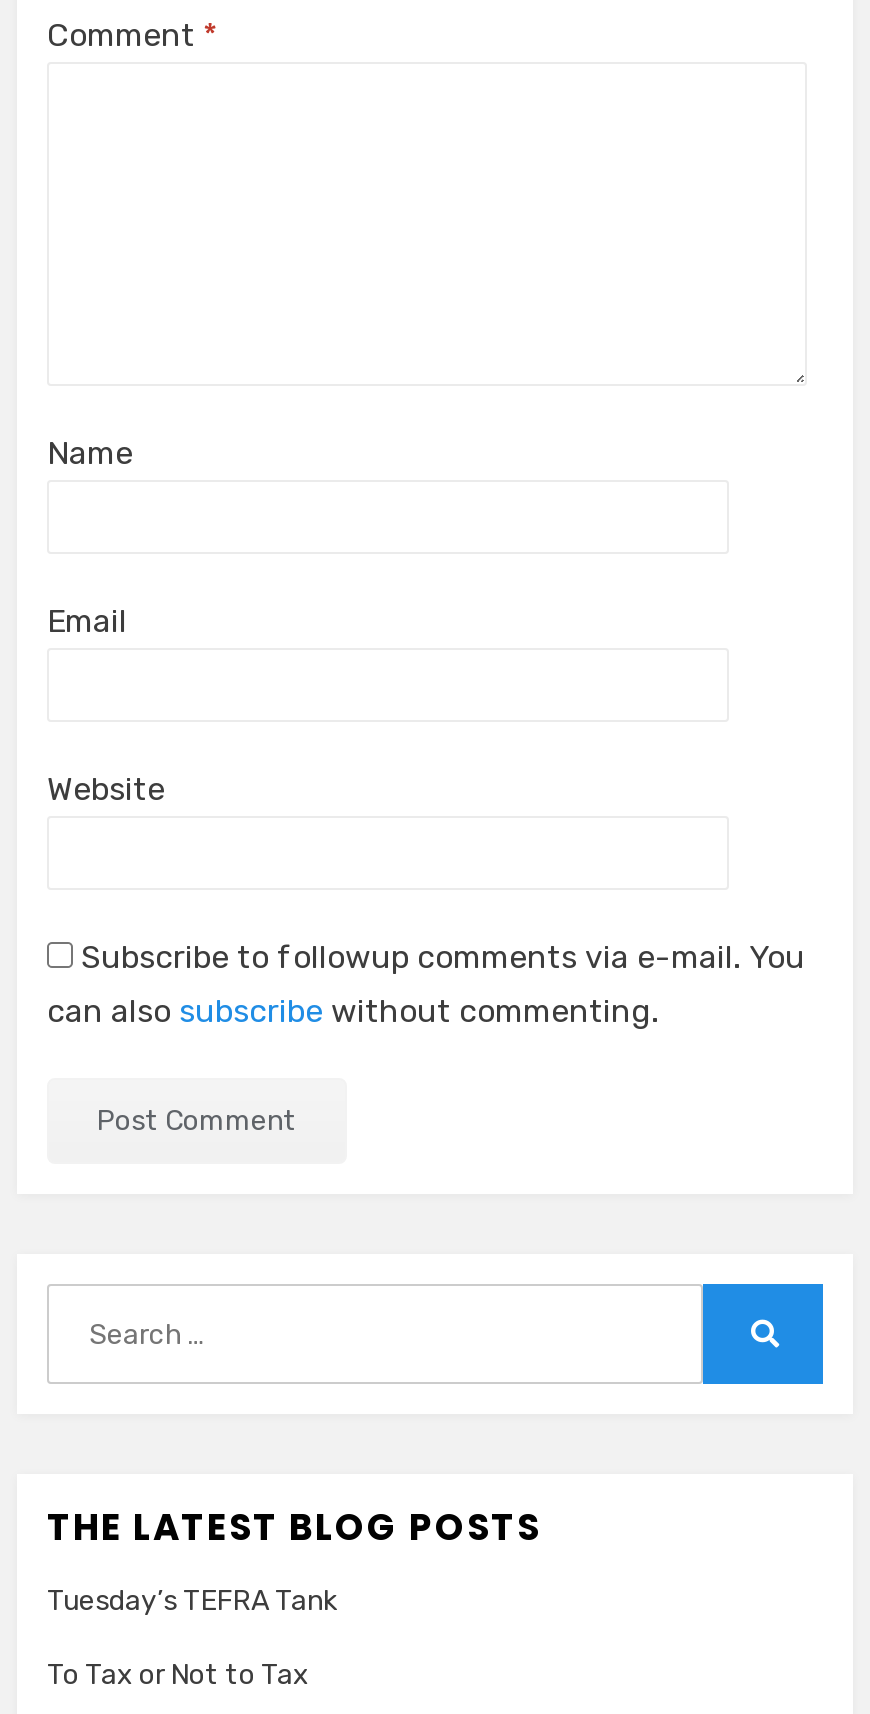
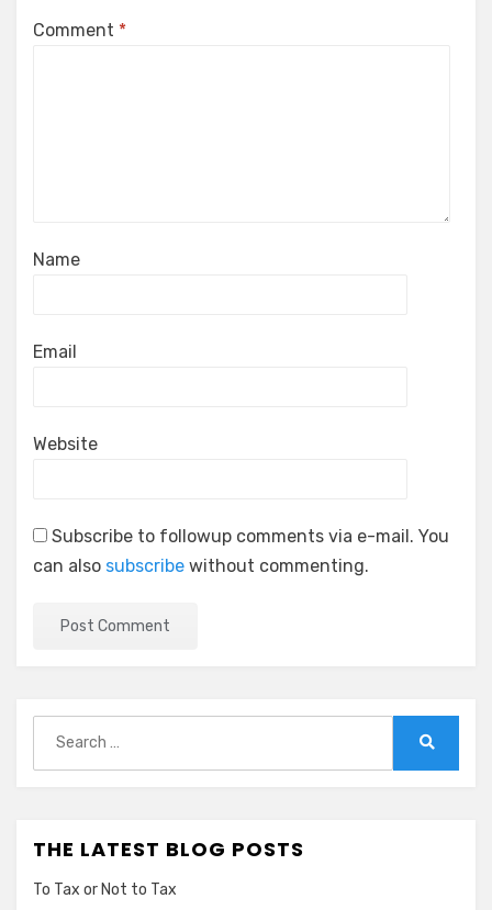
- Tuesday’s TEFRA Tank
